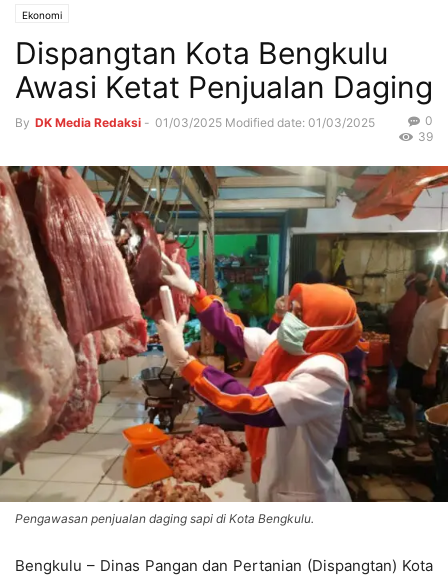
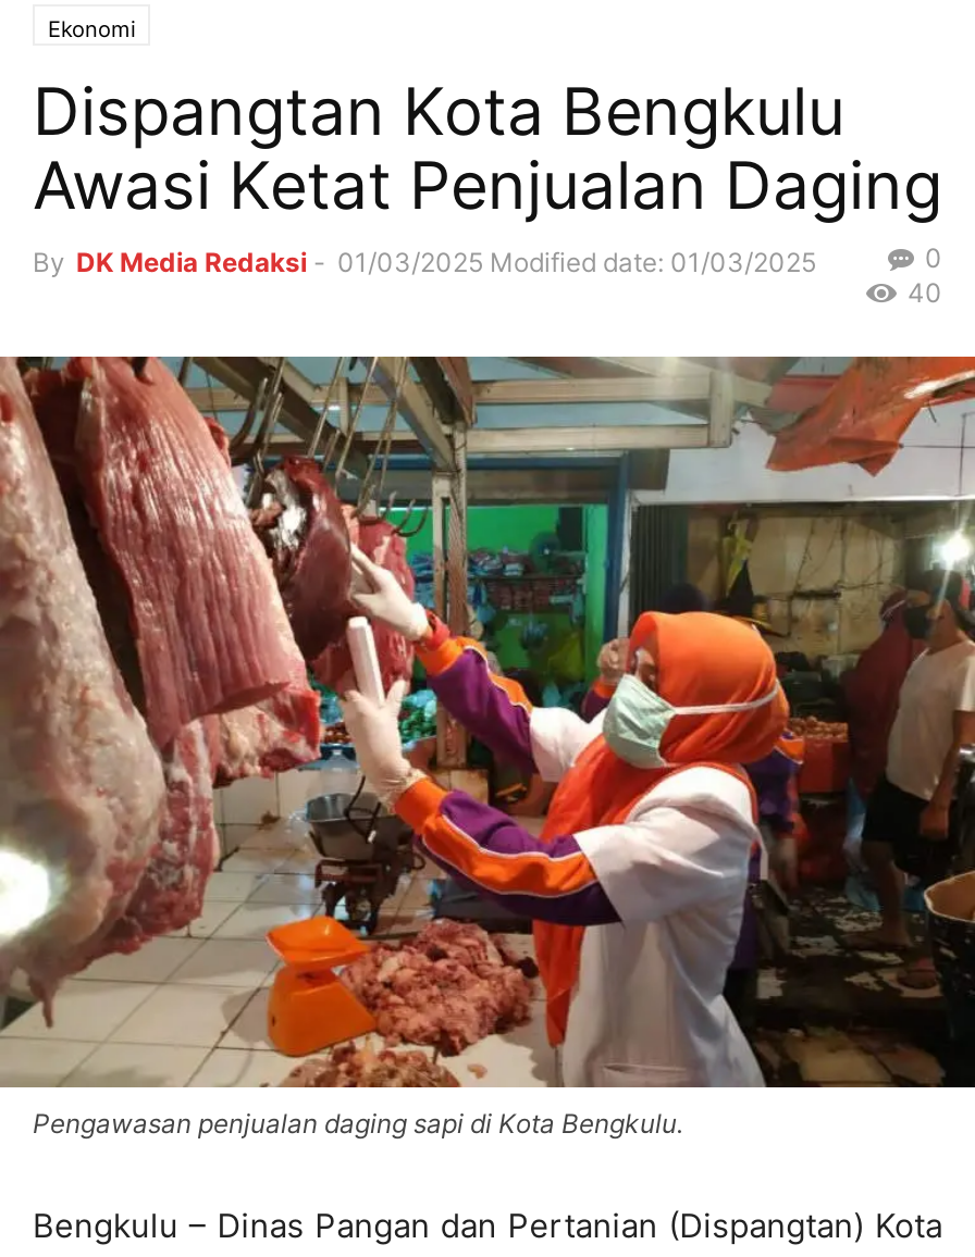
- 39
+ 40
